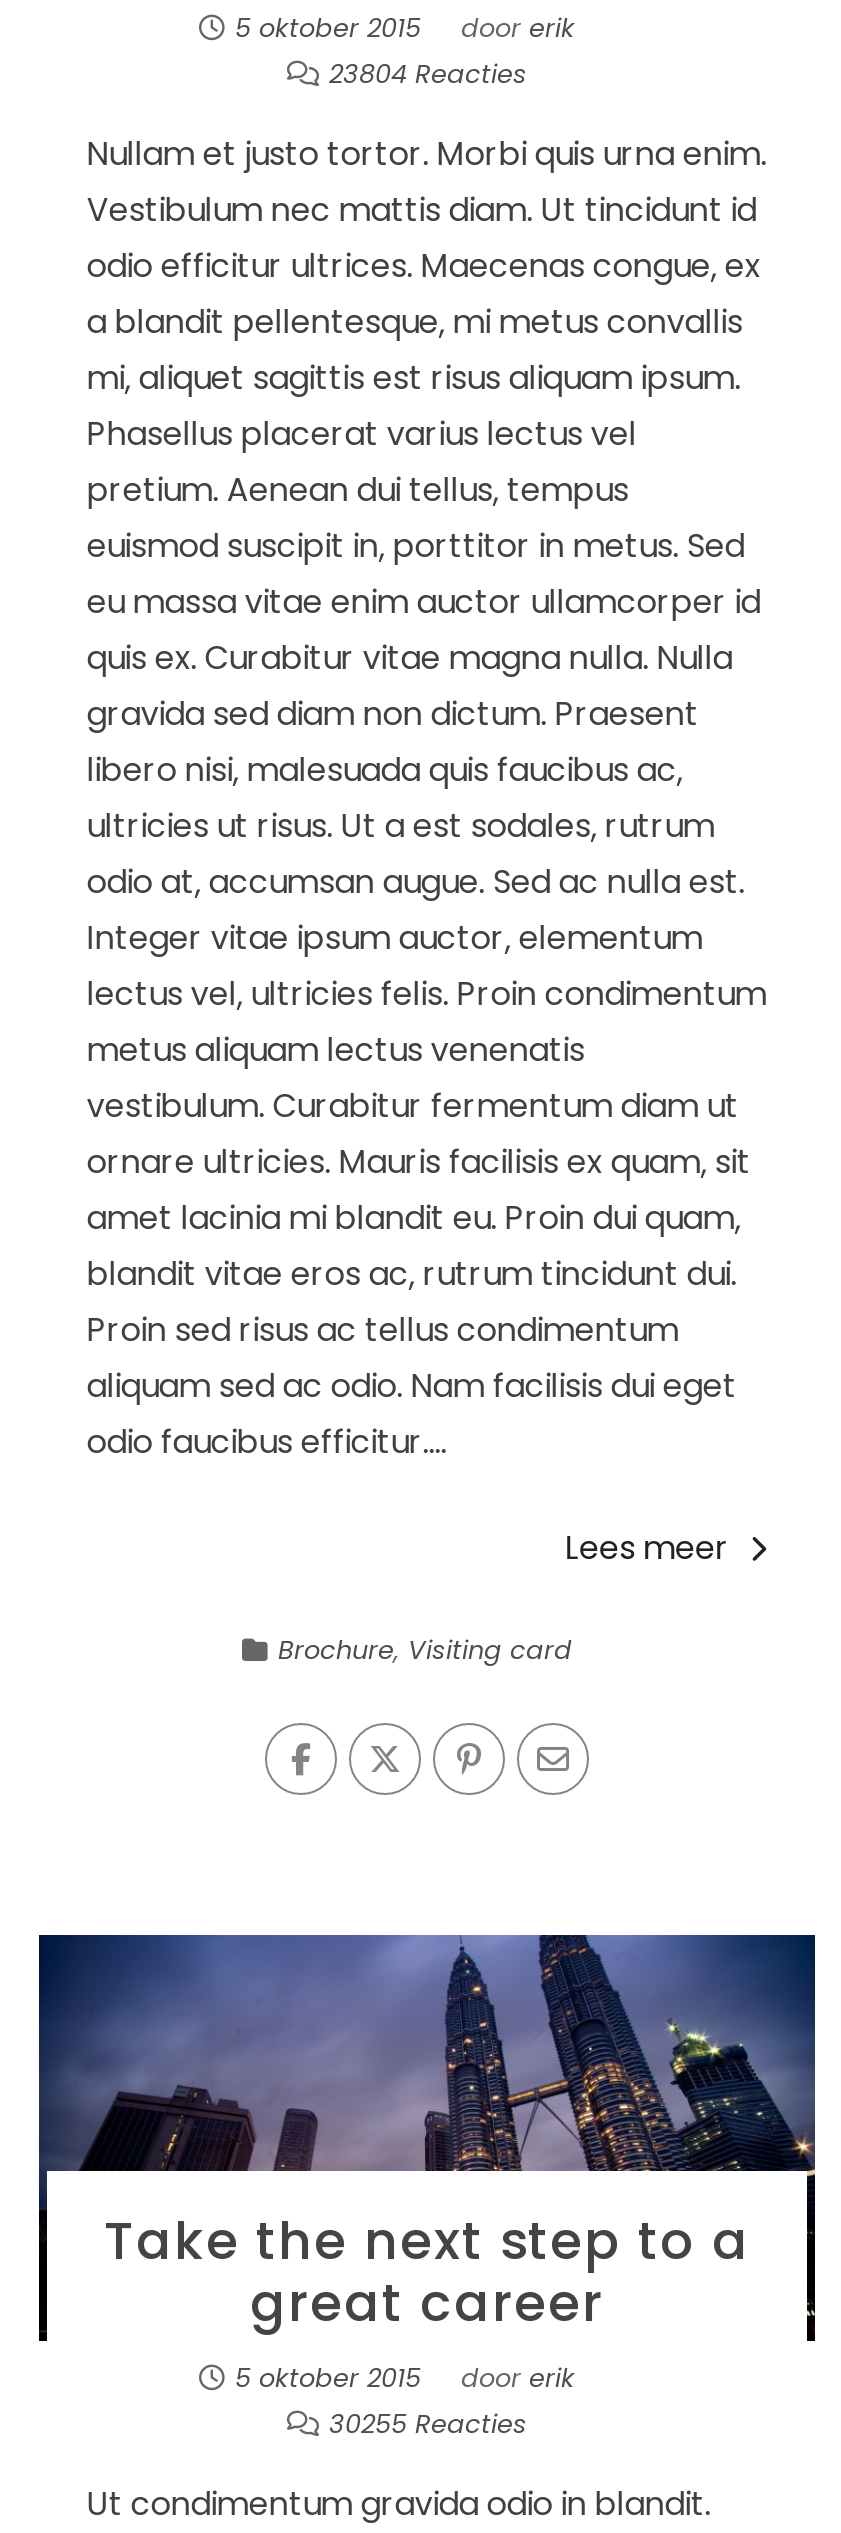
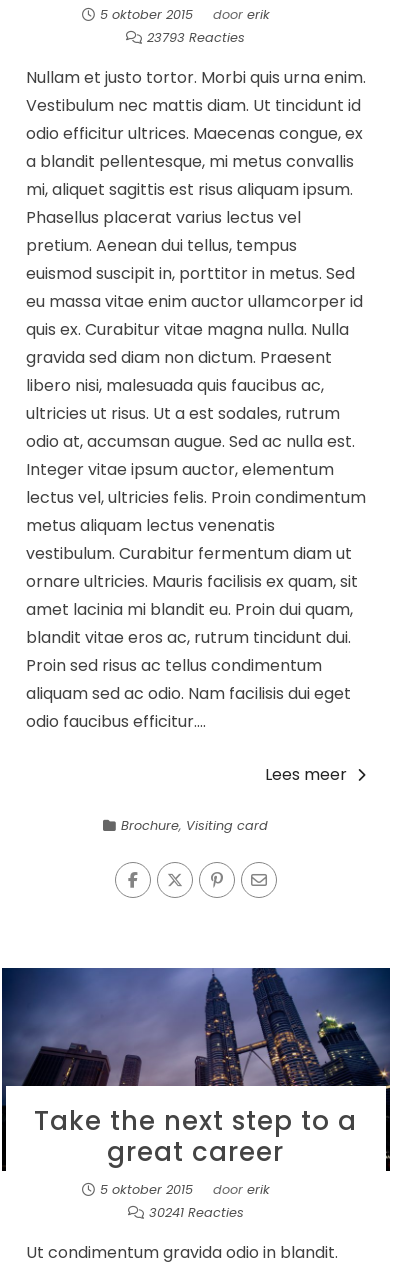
- 23804 Reacties
+ 23793 Reacties

- 30255 Reacties
+ 30241 Reacties
